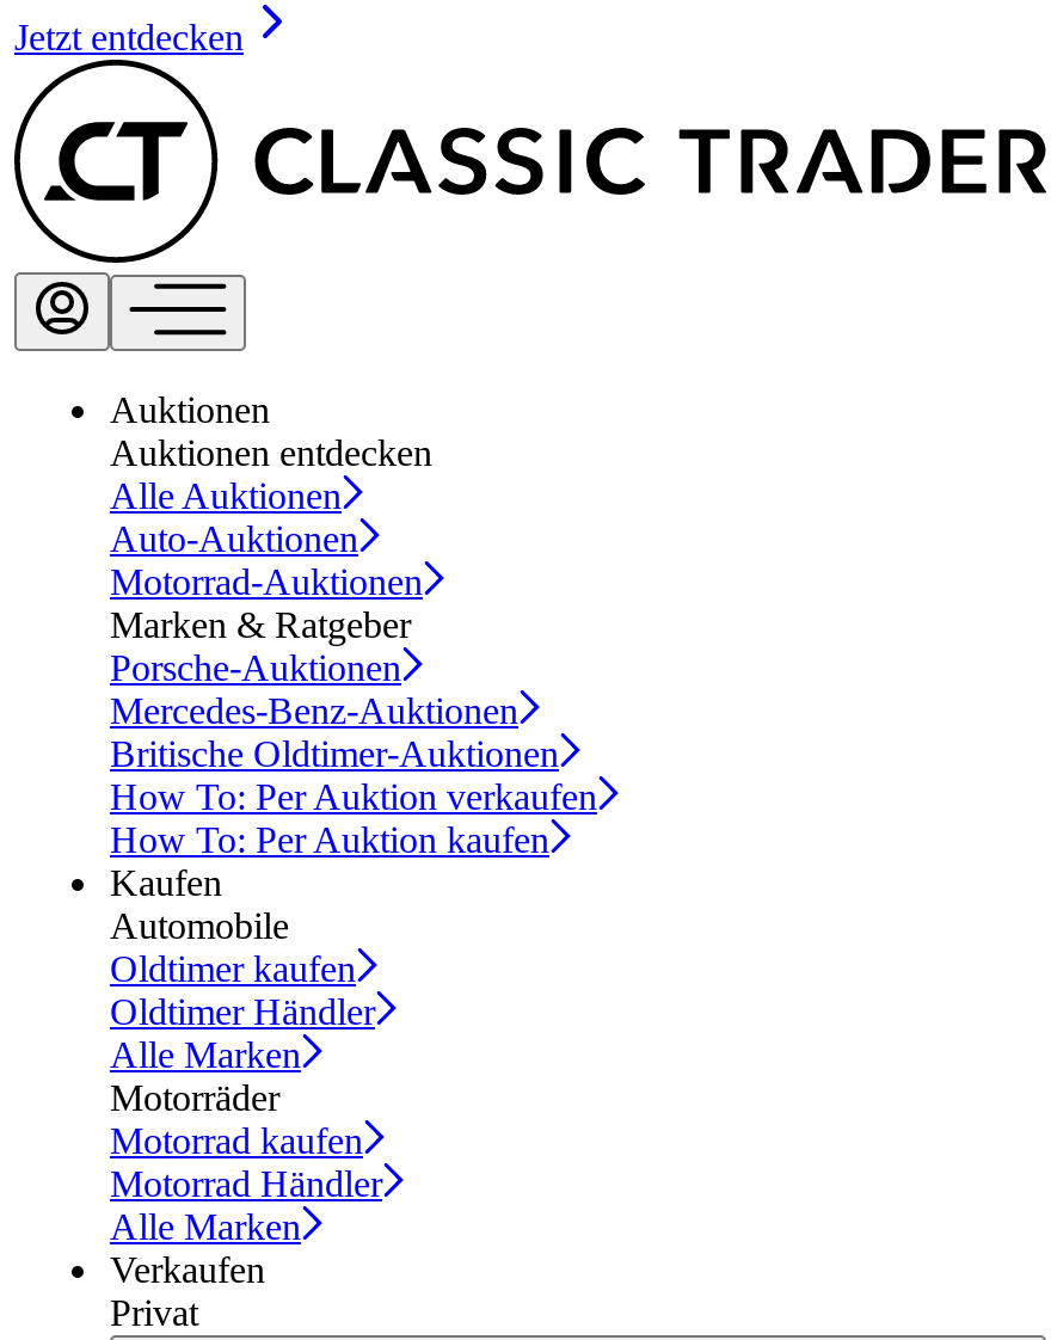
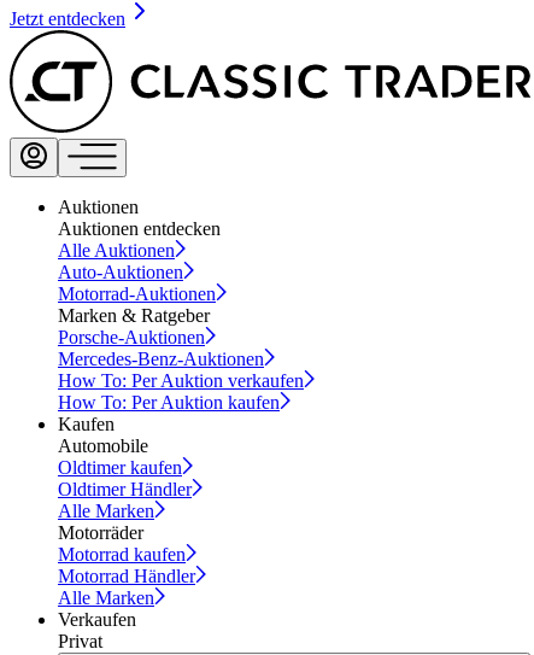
- Britische Oldtimer-Auktionen
